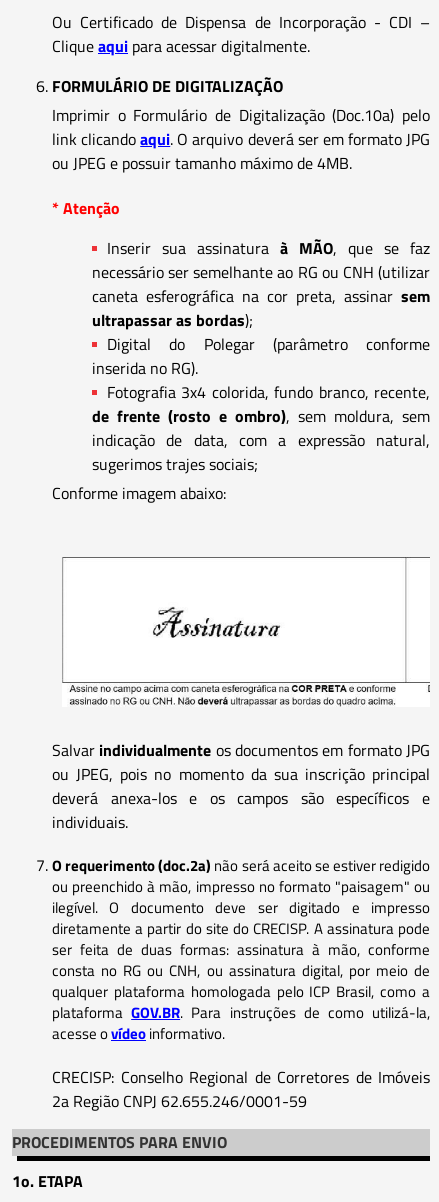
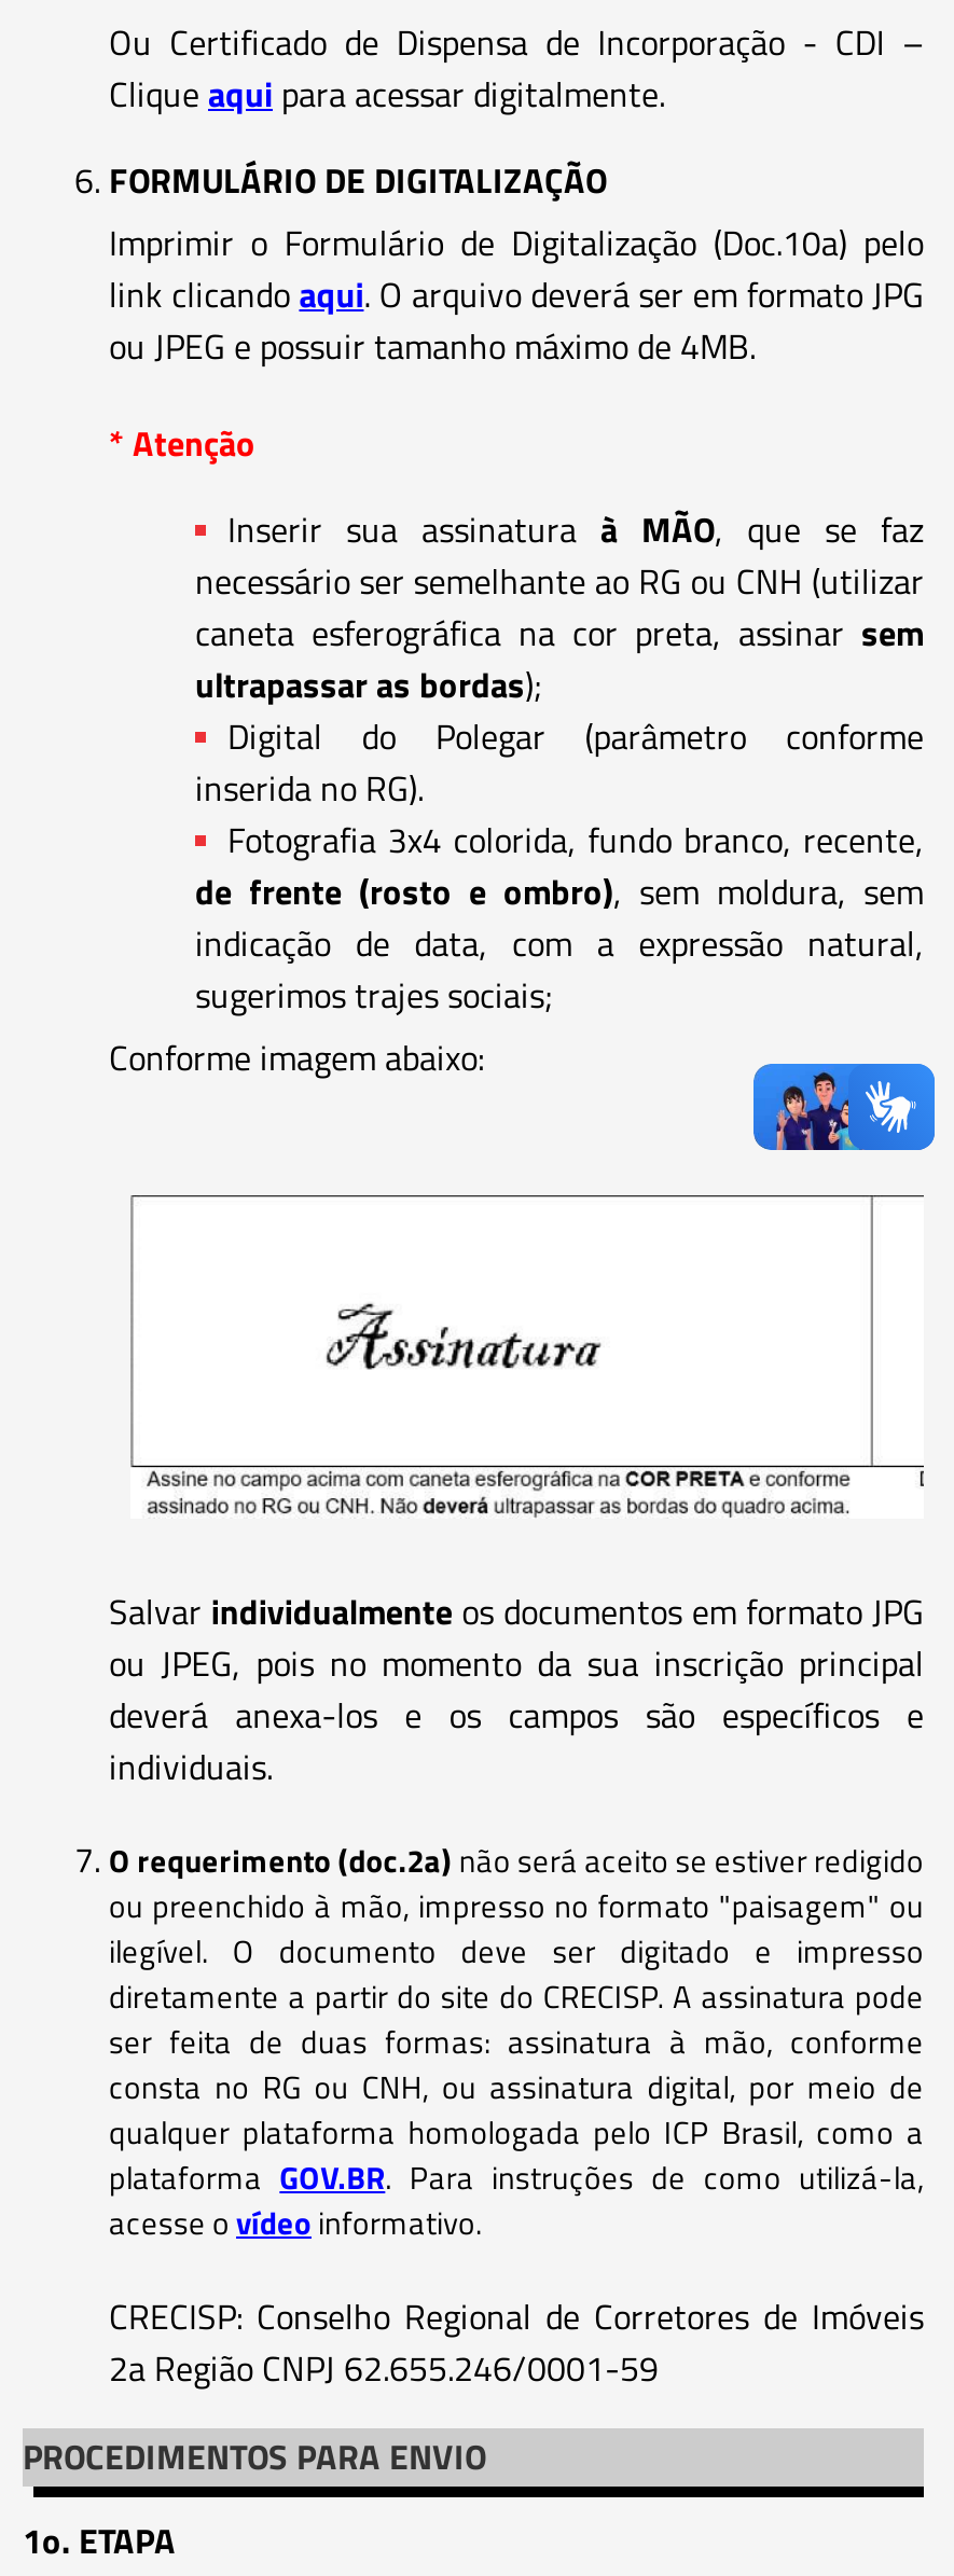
+ [image]
